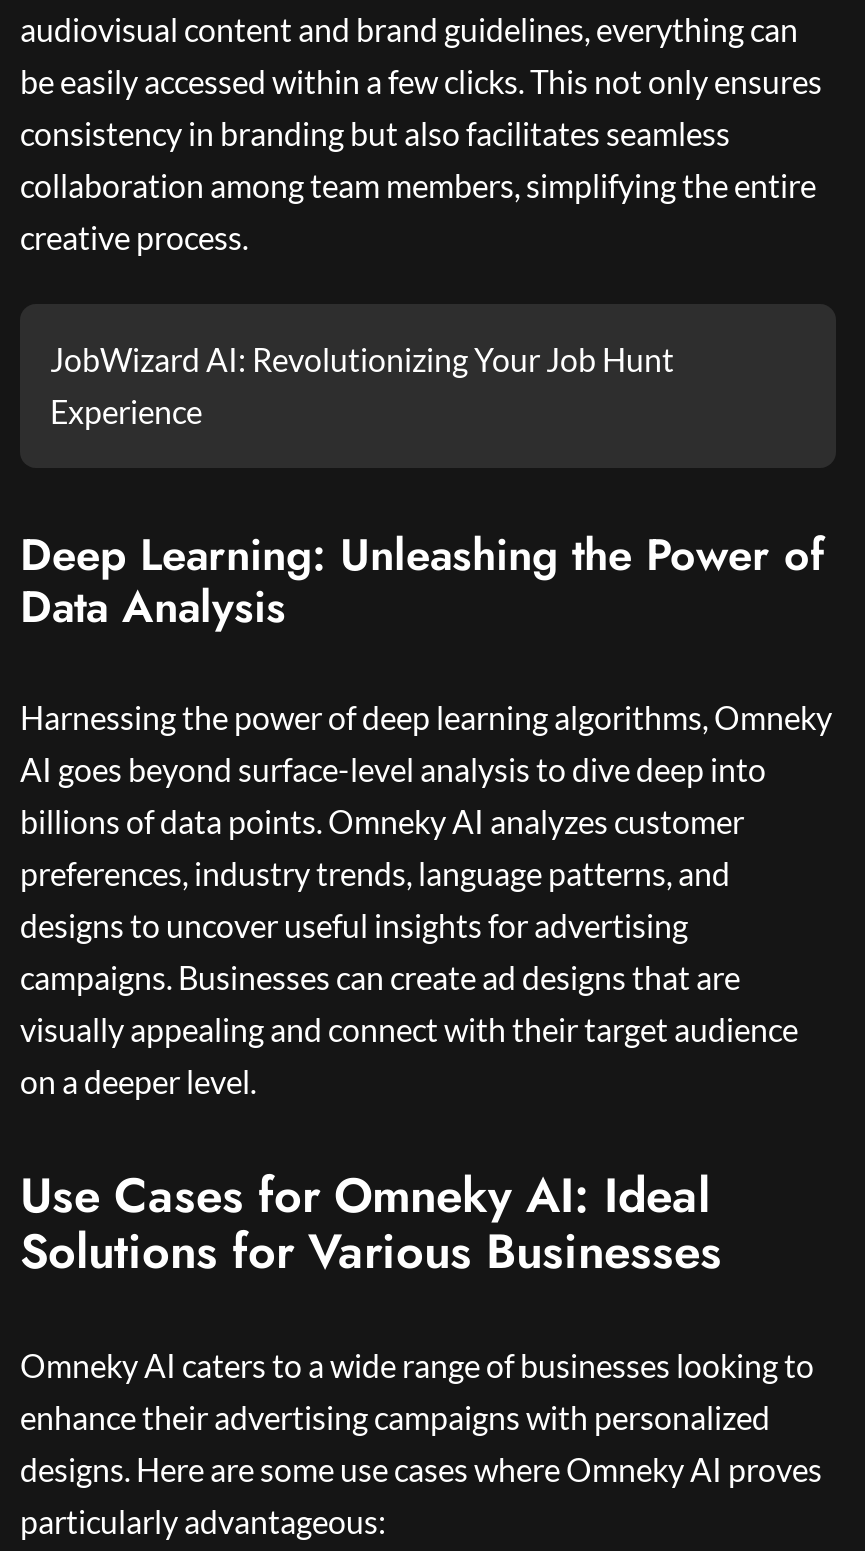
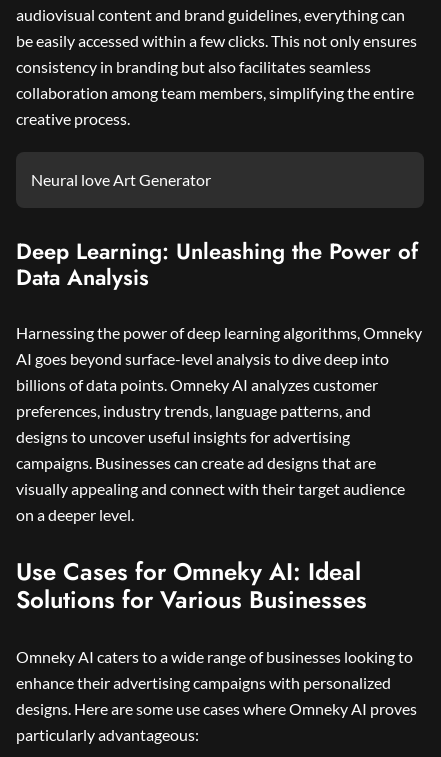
- JobWizard AI: Revolutionizing Your Job Hunt
- Experience
+ Neural love Art Generator
